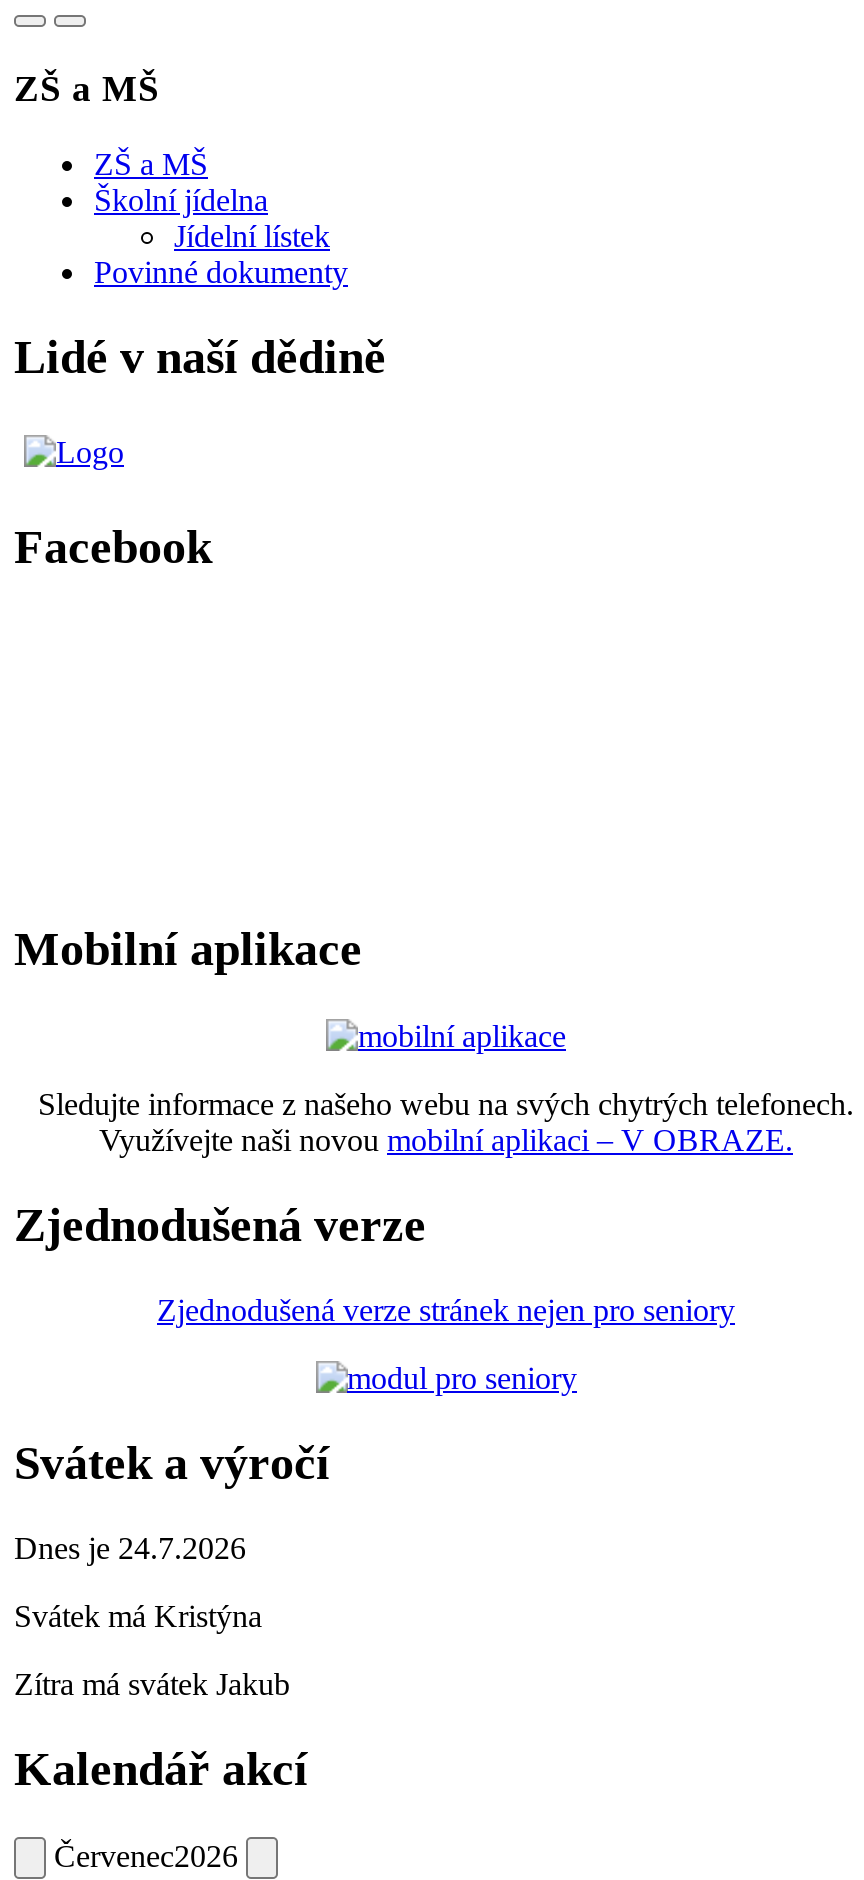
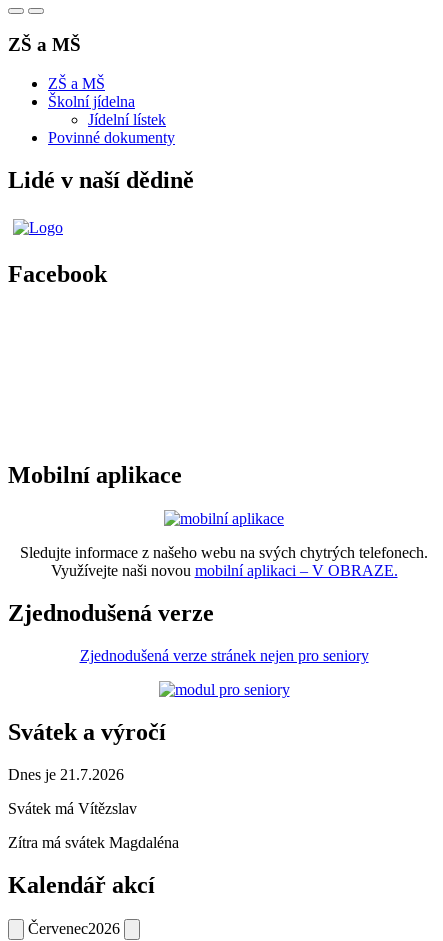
- Dnes je 24.7.2026
+ Dnes je 21.7.2026

- Svátek má Kristýna
+ Svátek má Vítězslav

- Zítra má svátek Jakub
+ Zítra má svátek Magdaléna
